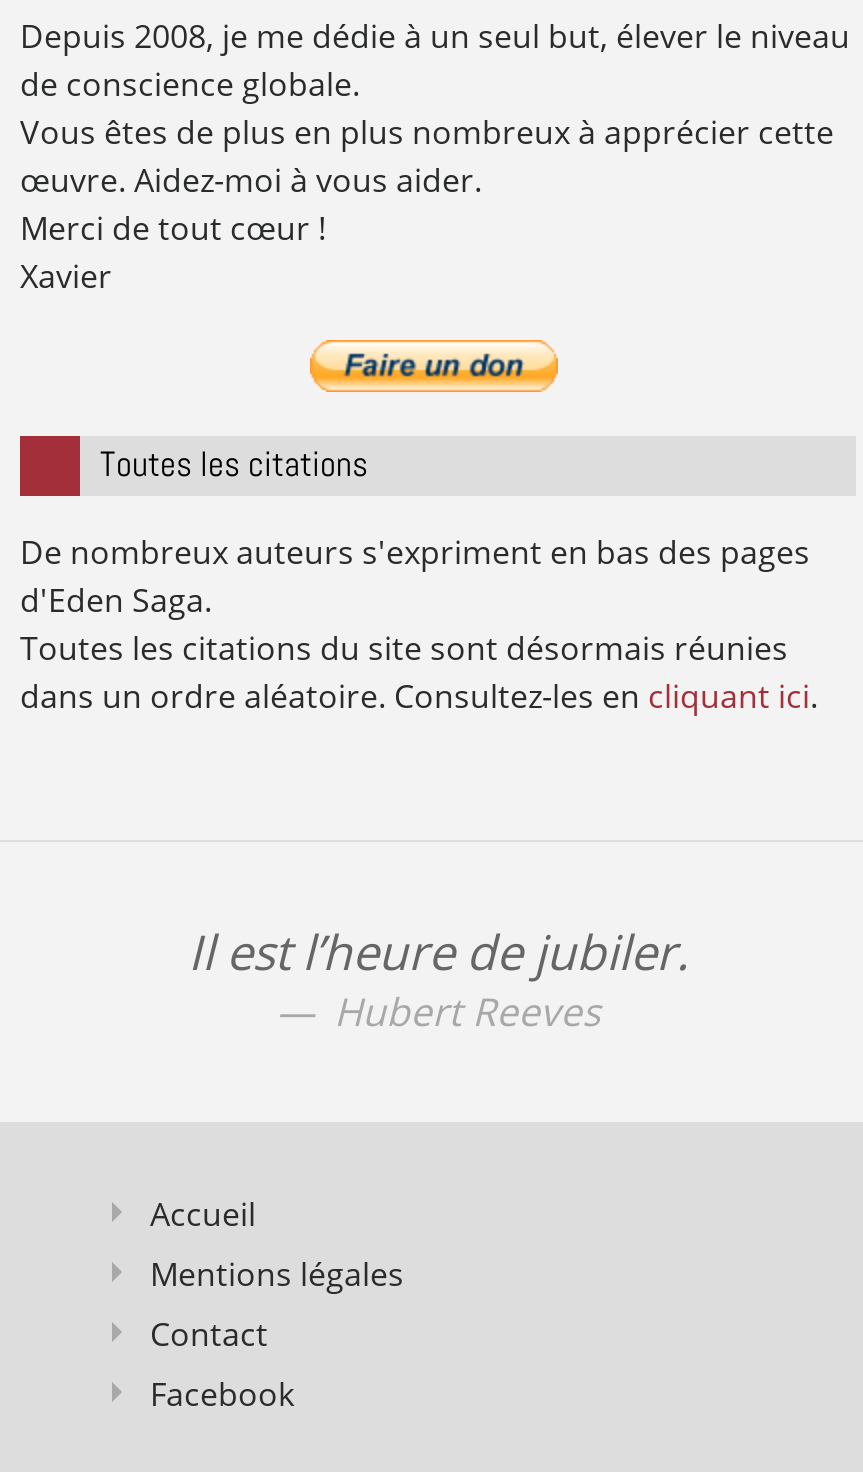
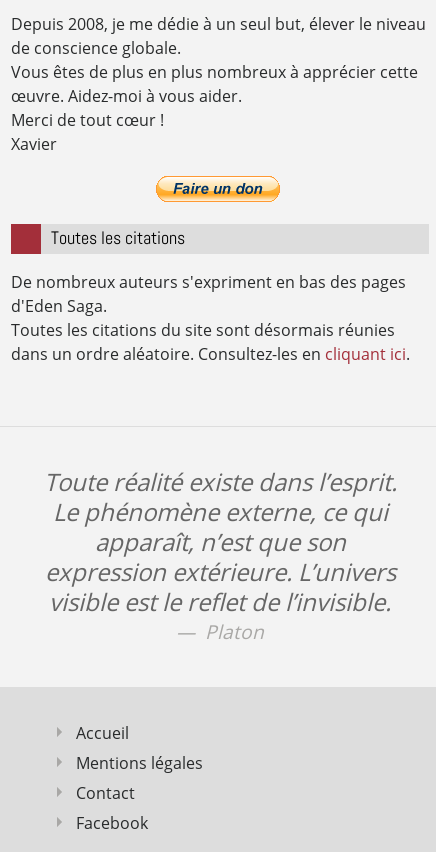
- Il est l’heure de jubiler.
- Hubert Reeves
+ Toute réalité existe dans l’esprit.
+ Le phénomène externe, ce qui
+ apparaît, n’est que son
+ expression extérieure. L’univers
+ visible est le reflet de l’invisible.
+ Platon
